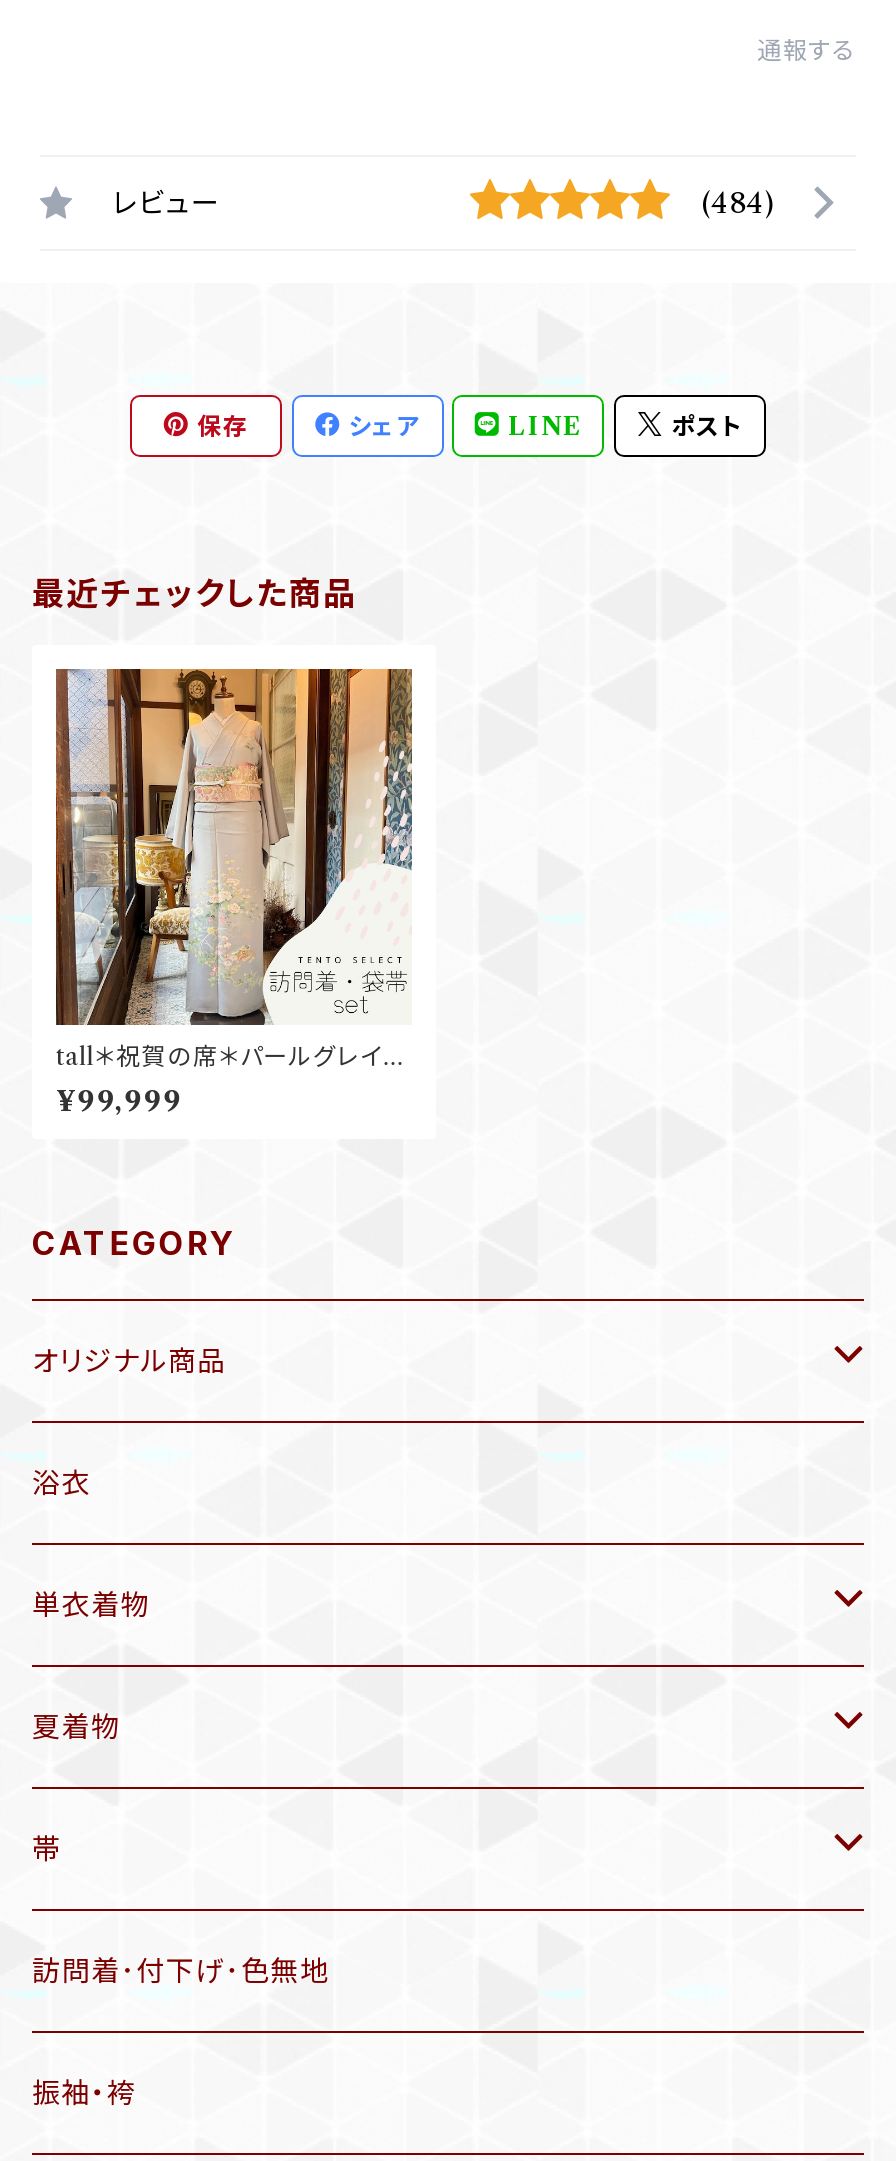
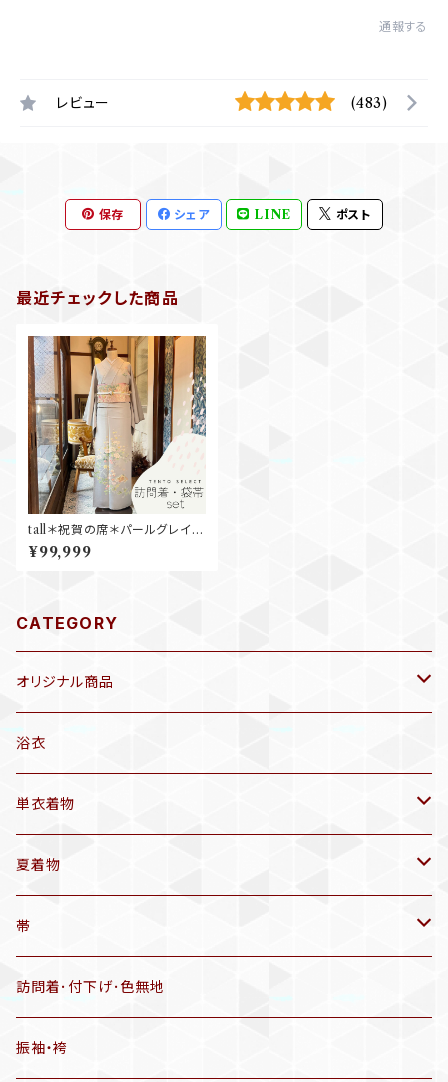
- (484)
+ (483)
